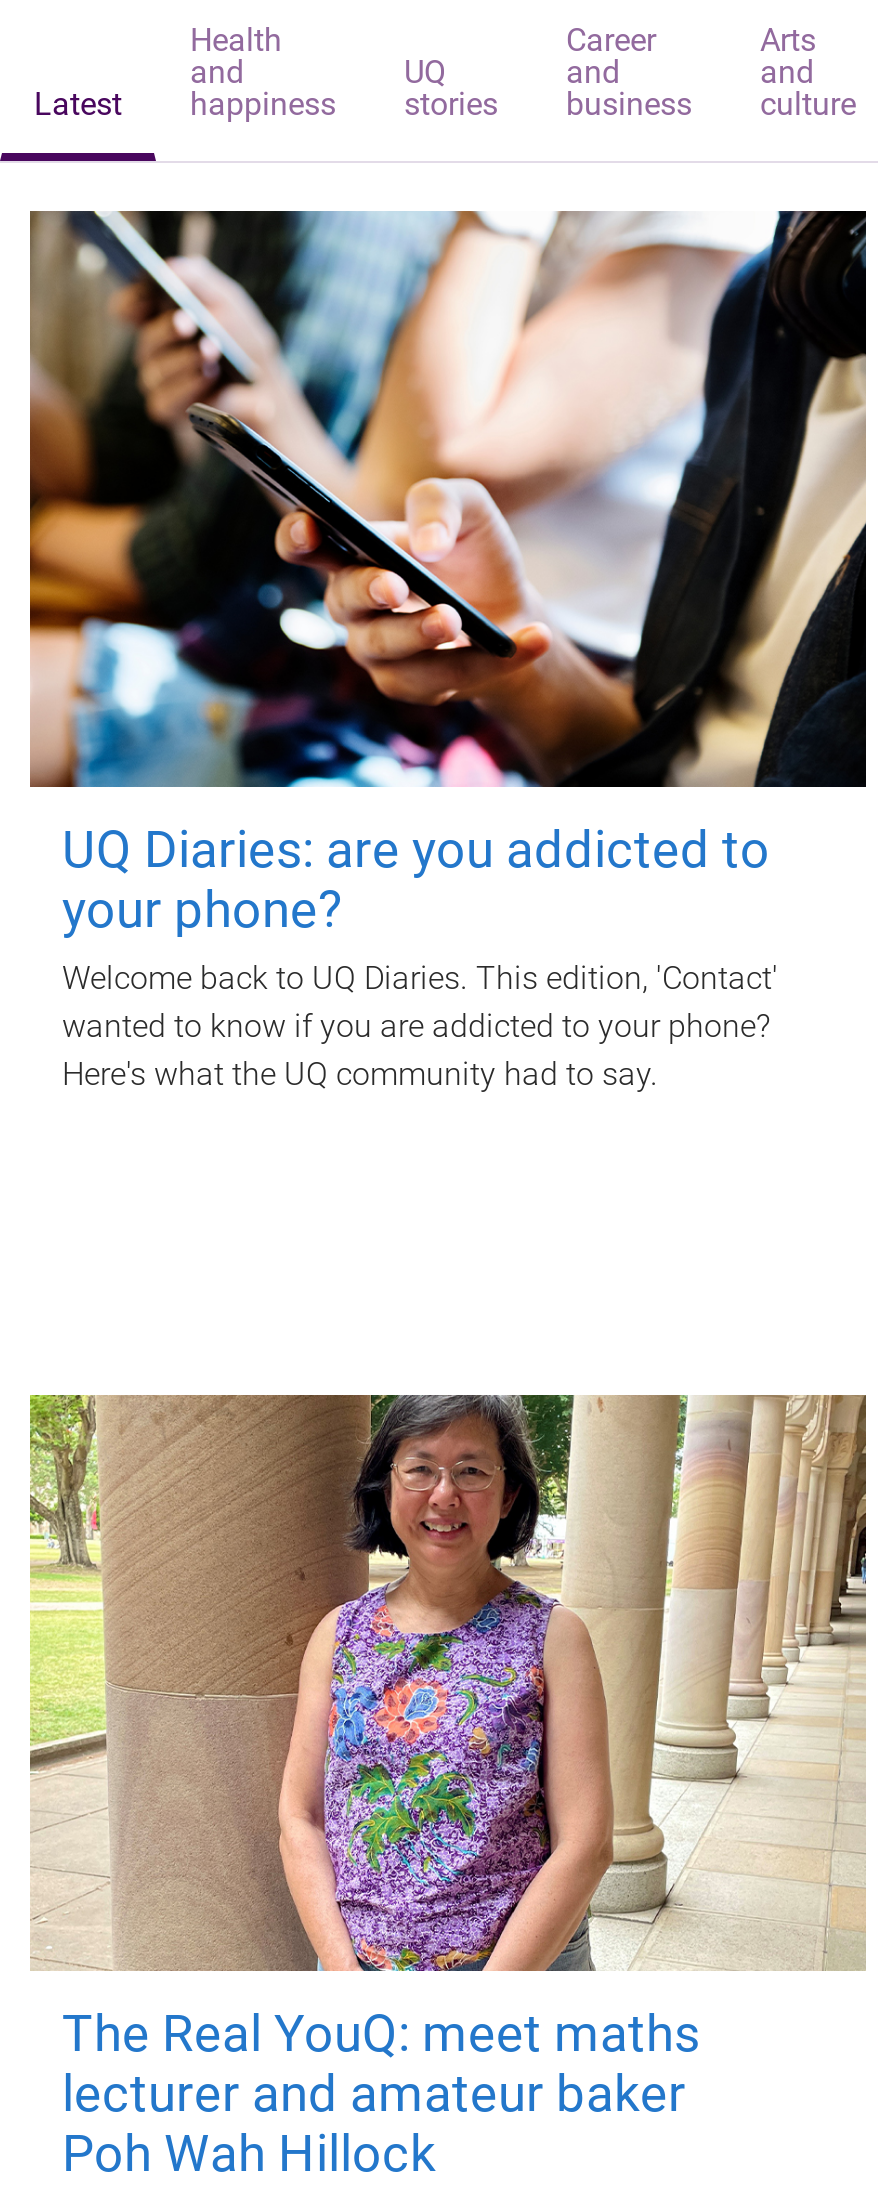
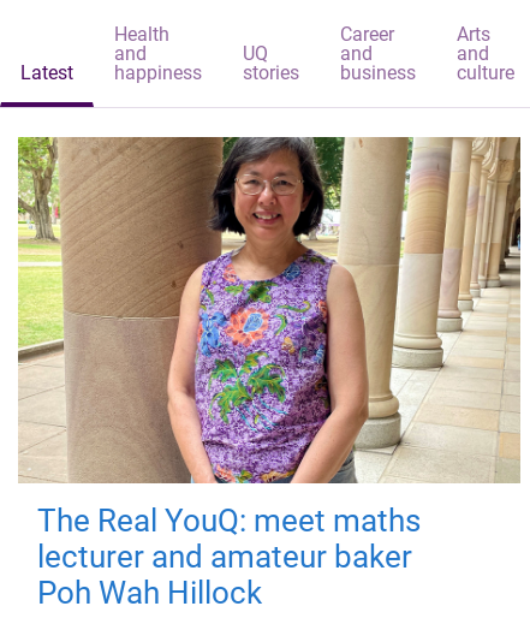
- [image]
- UQ Diaries: are you addicted to
- your phone?
- Welcome back to UQ Diaries. This edition, 'Contact'
- wanted to know if you are addicted to your phone?
- Here's what the UQ community had to say.
